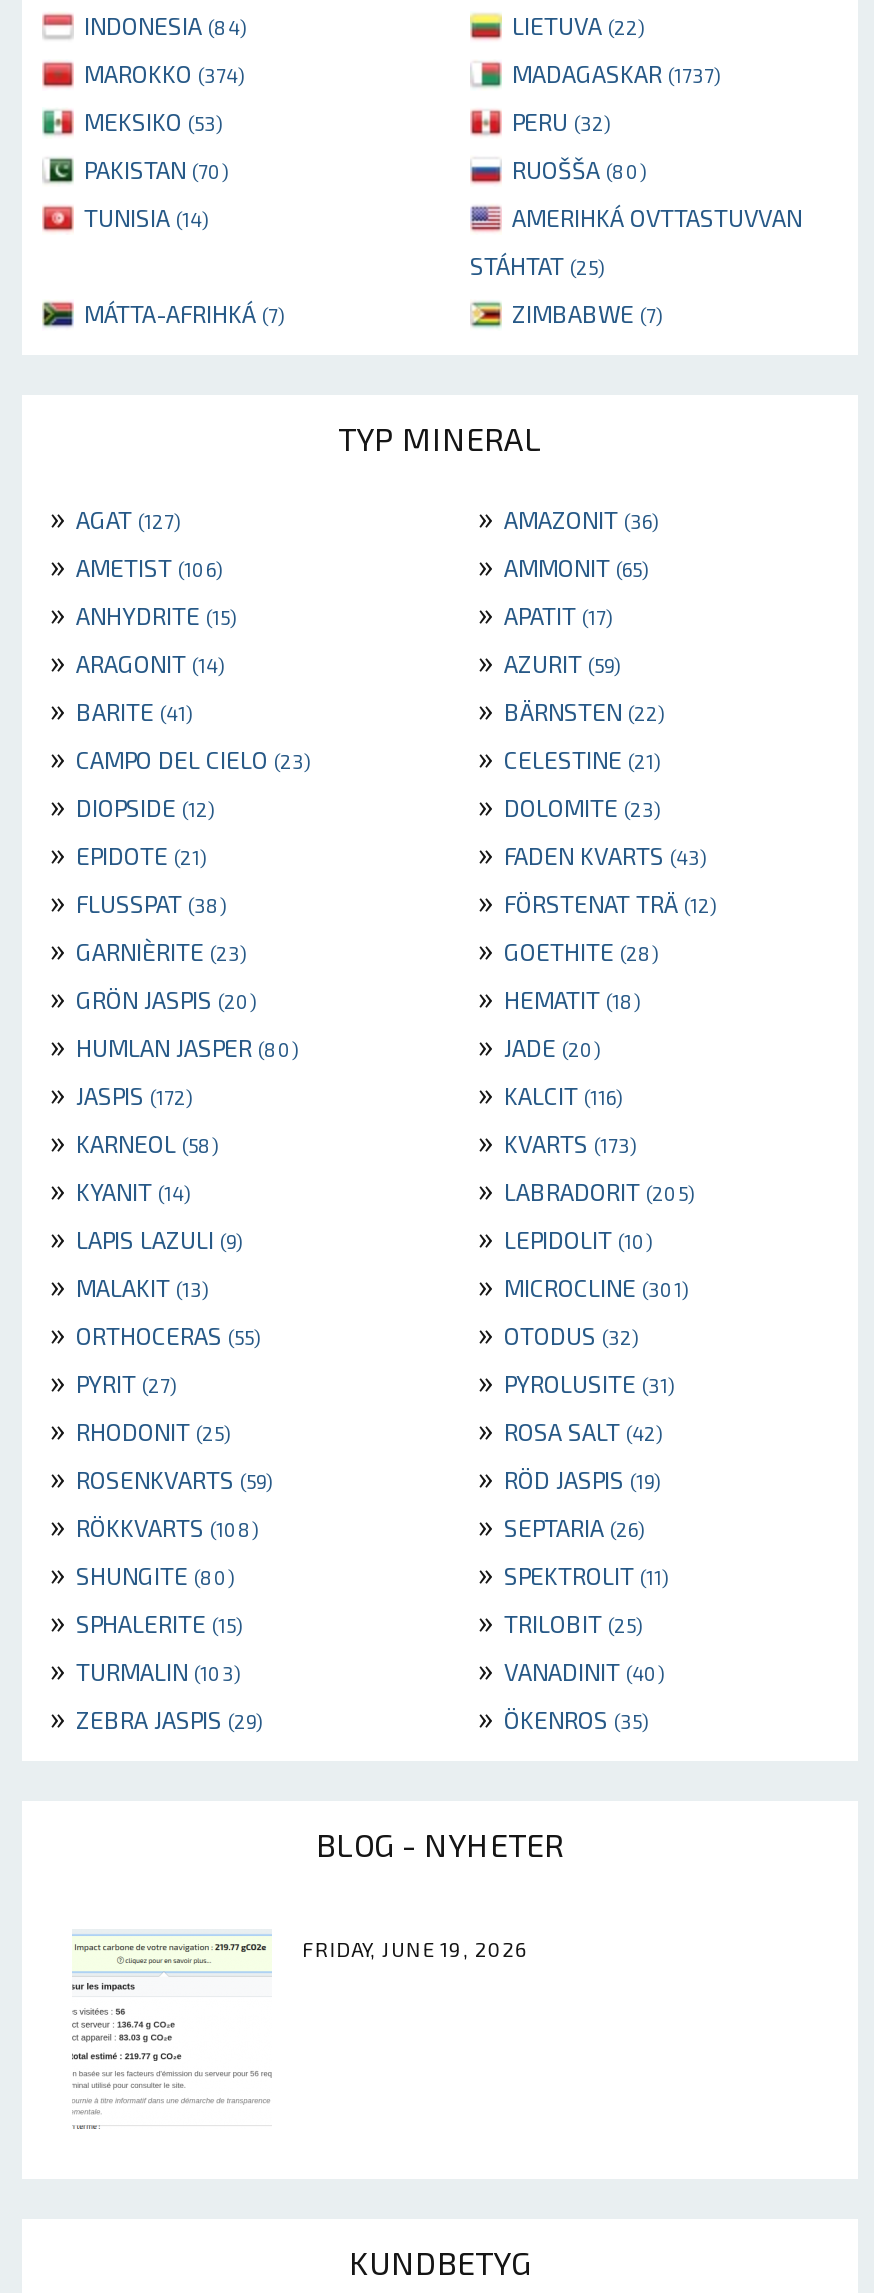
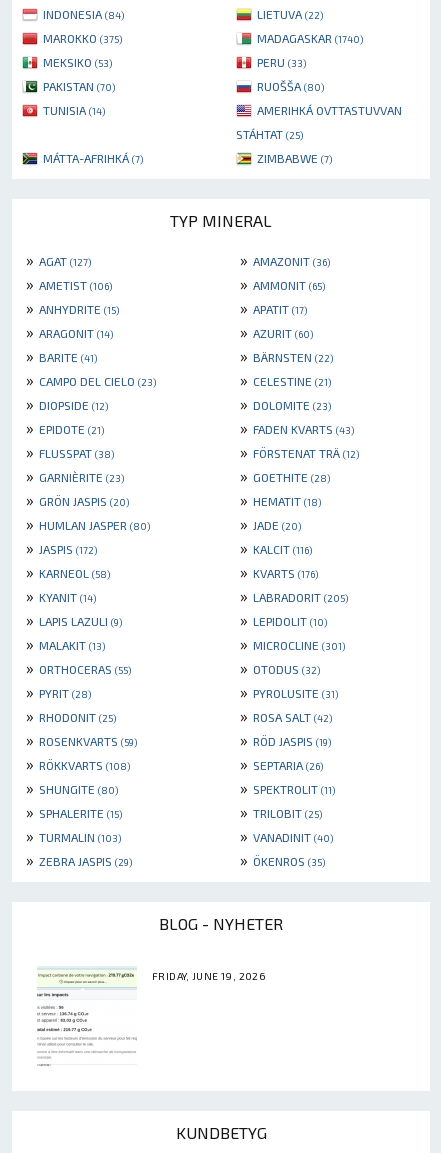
- MAROKKO (374)
+ MAROKKO (375)

- MADAGASKAR (1737)
+ MADAGASKAR (1740)

- PERU (32)
+ PERU (33)

- » AZURIT (59)
+ » AZURIT (60)

- » KVARTS (173)
+ » KVARTS (176)

- » PYRIT (27)
+ » PYRIT (28)
